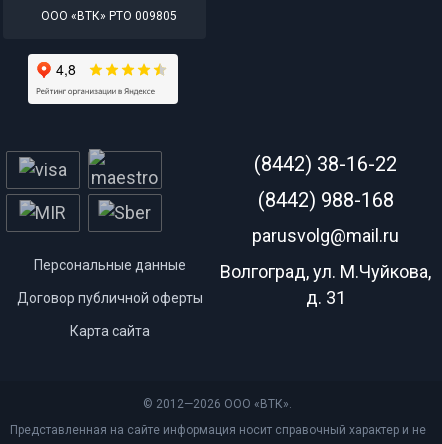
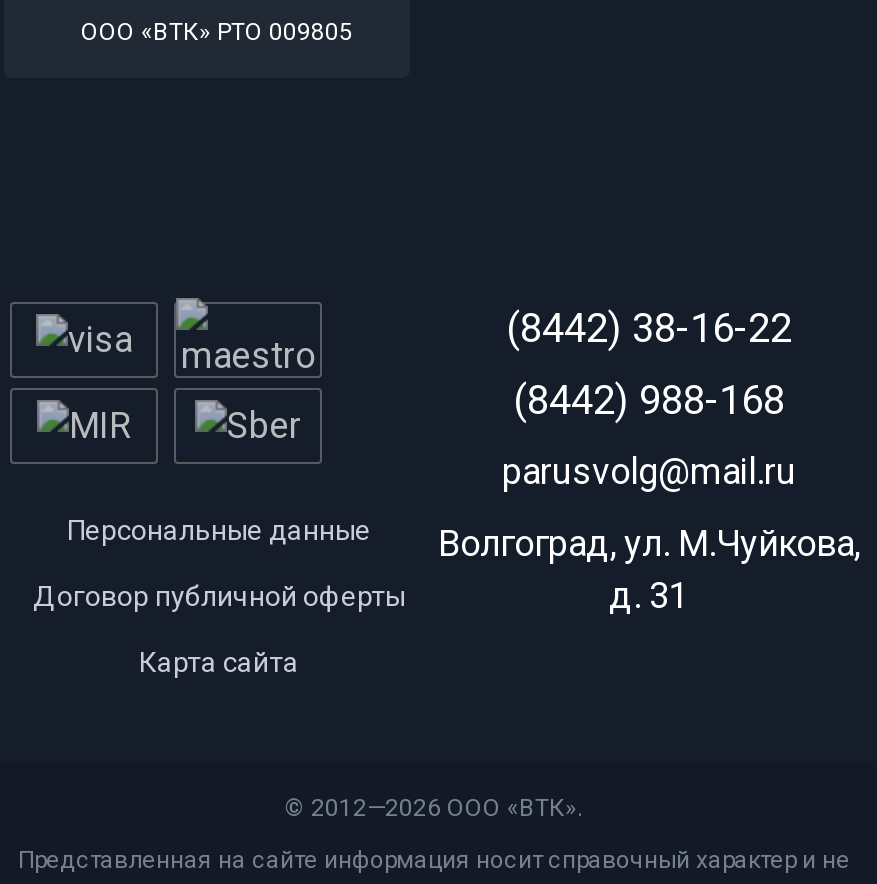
- [image]
